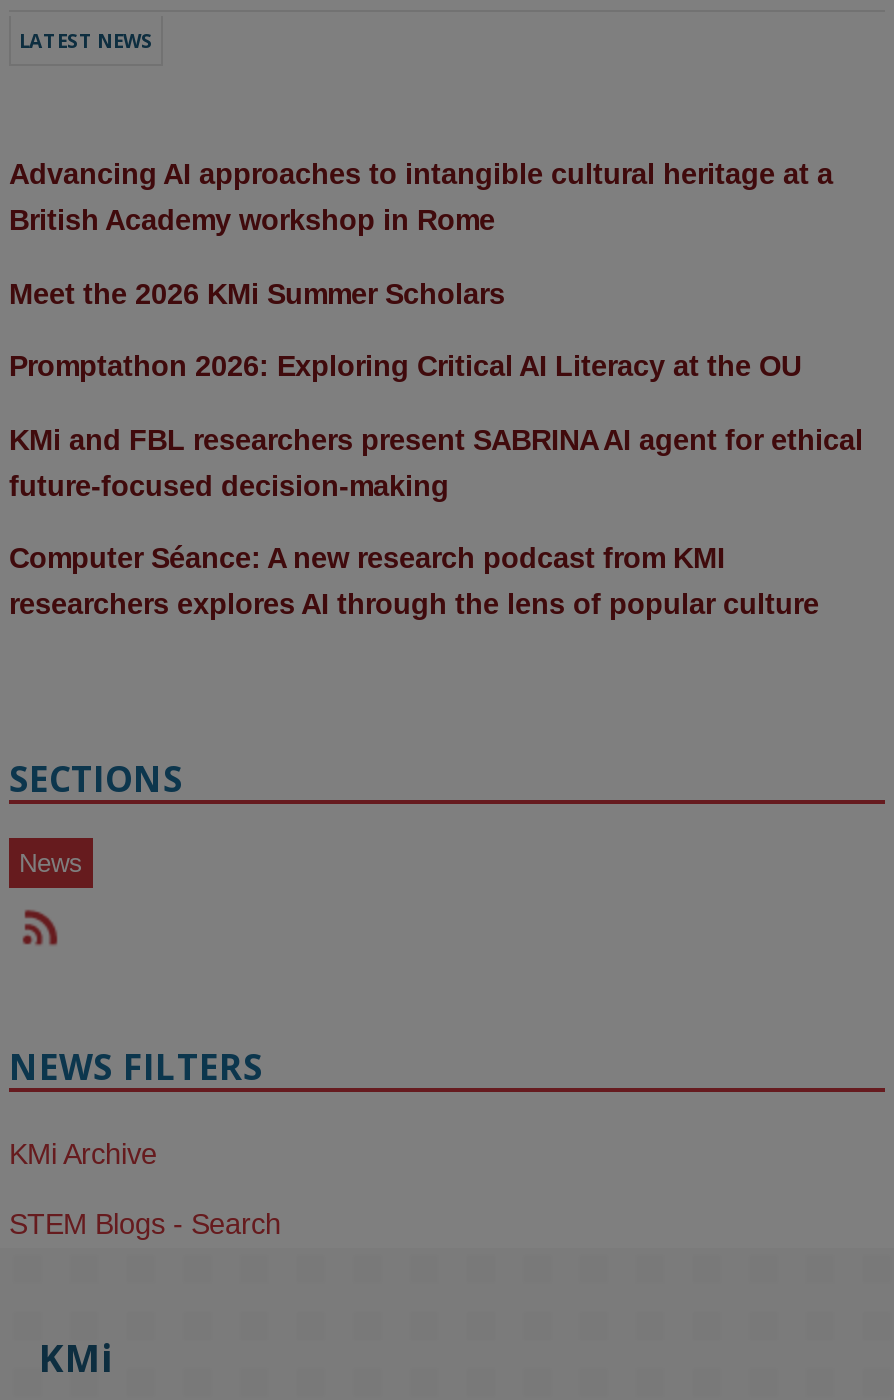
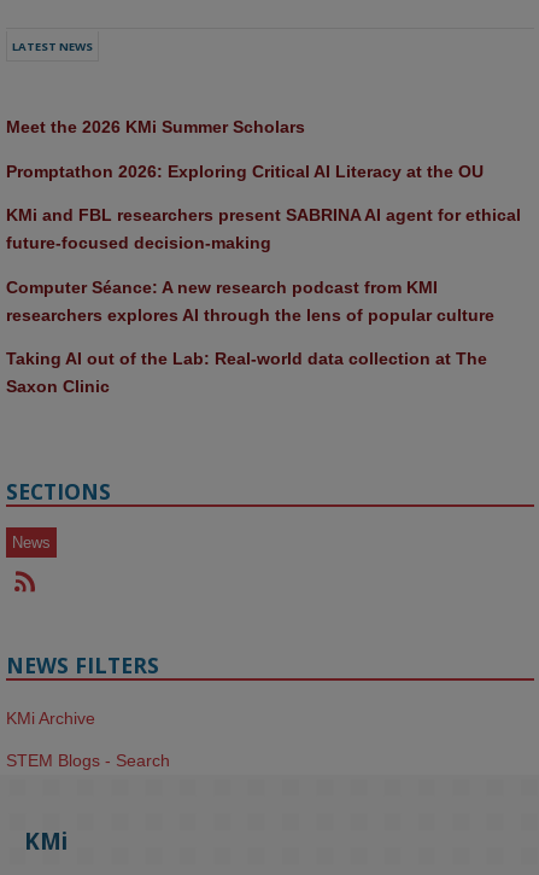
- Advancing AI approaches to intangible cultural heritage at a
- British Academy workshop in Rome

moved up: Meet the 2026 KMi Summer Scholars | Promptathon 2026: Exploring Critical AI Literacy at the OU | KMi and FBL researchers present SABRINA AI agent for ethical | future-focused decision-making | Computer Séance: A new research podcast from KMI | researchers explores AI through the lens of popular culture

+ Taking AI out of the Lab: Real-world data collection at The
+ Saxon Clinic
